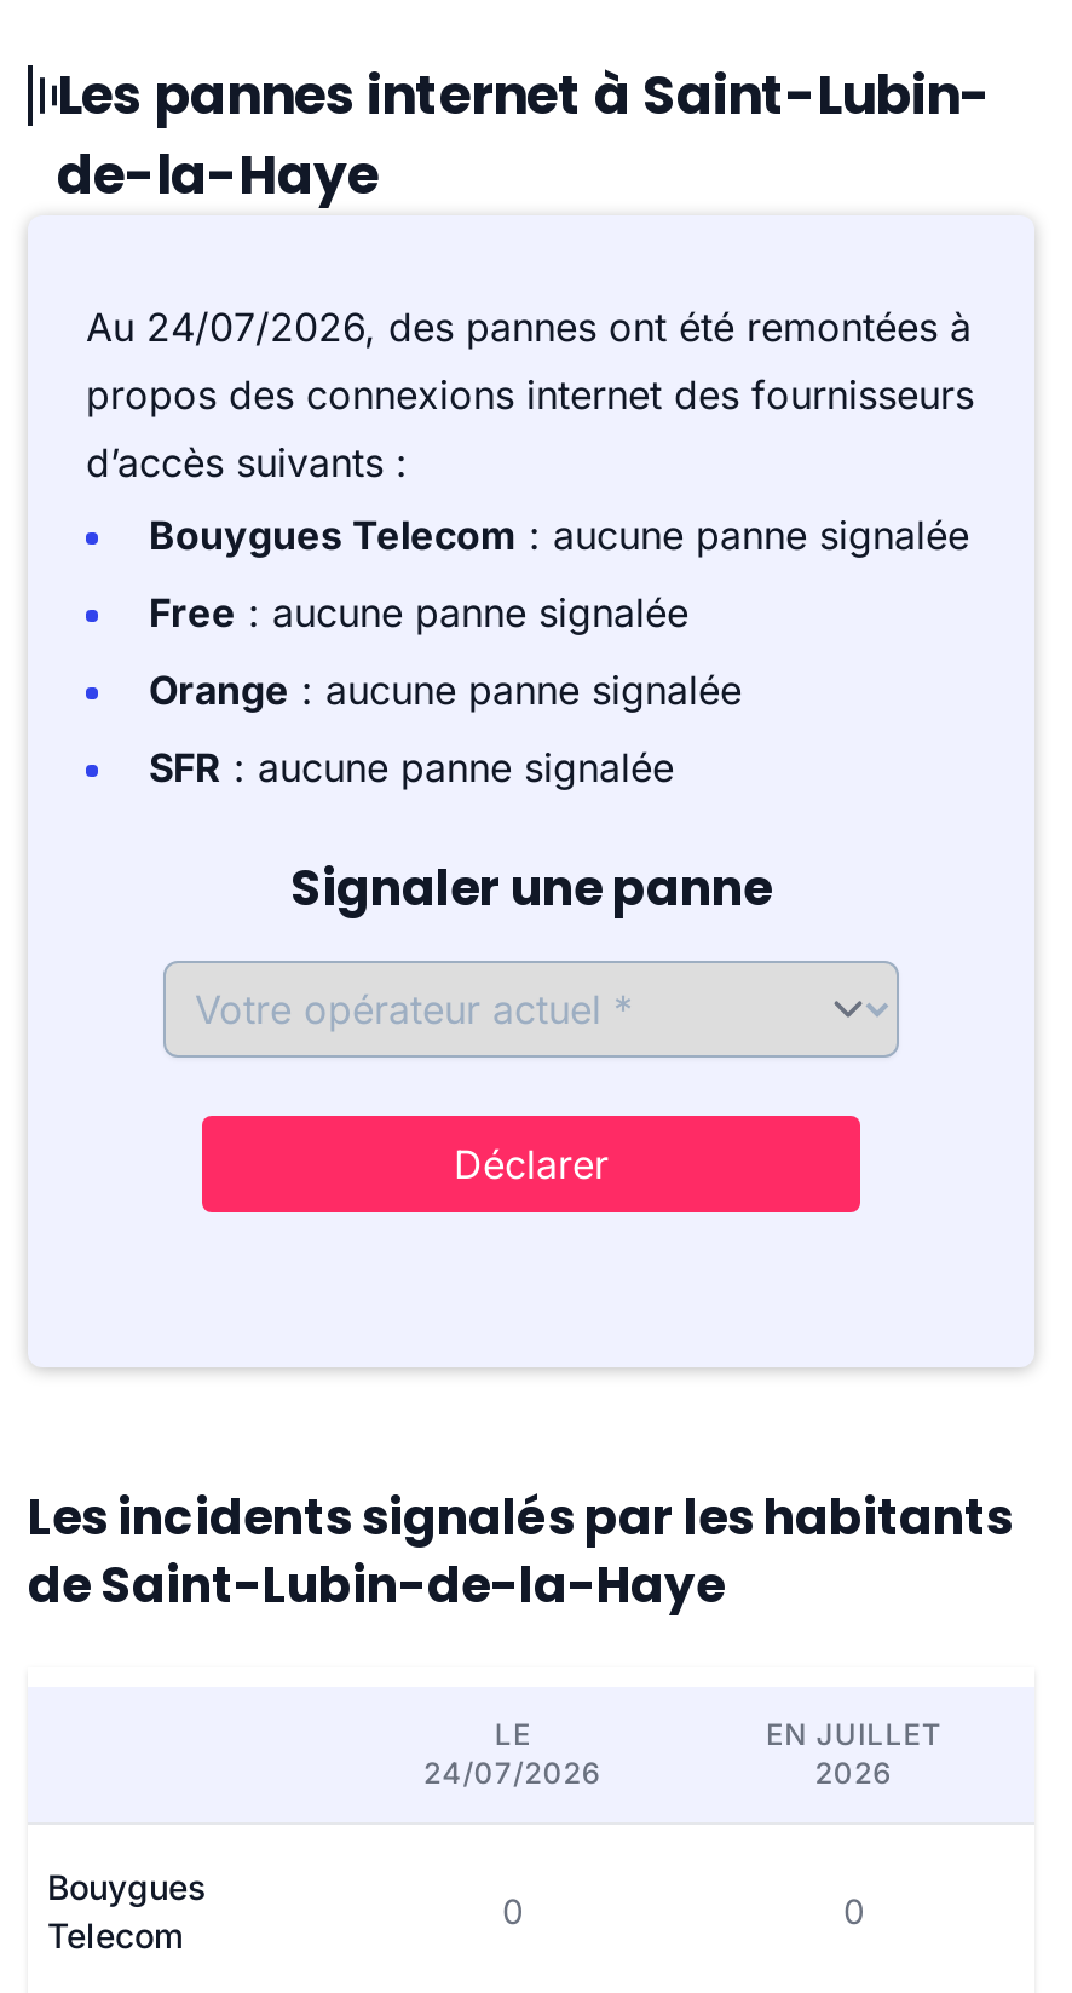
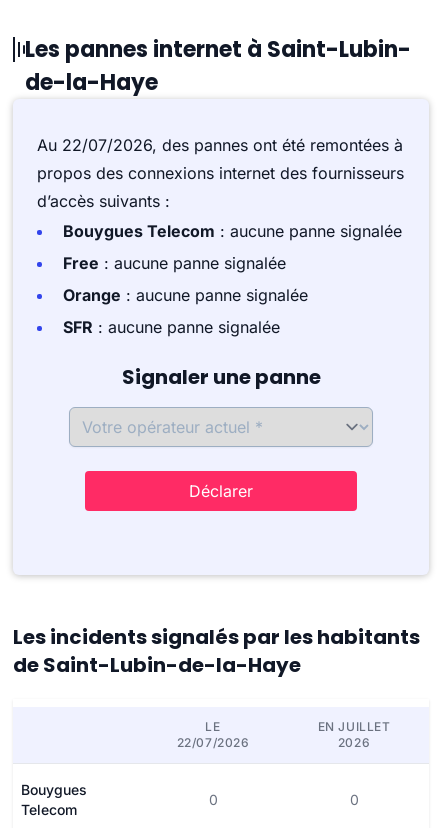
- Au 24/07/2026, des pannes ont été remontées à
+ Au 22/07/2026, des pannes ont été remontées à

- 24/07/2026
+ 22/07/2026
